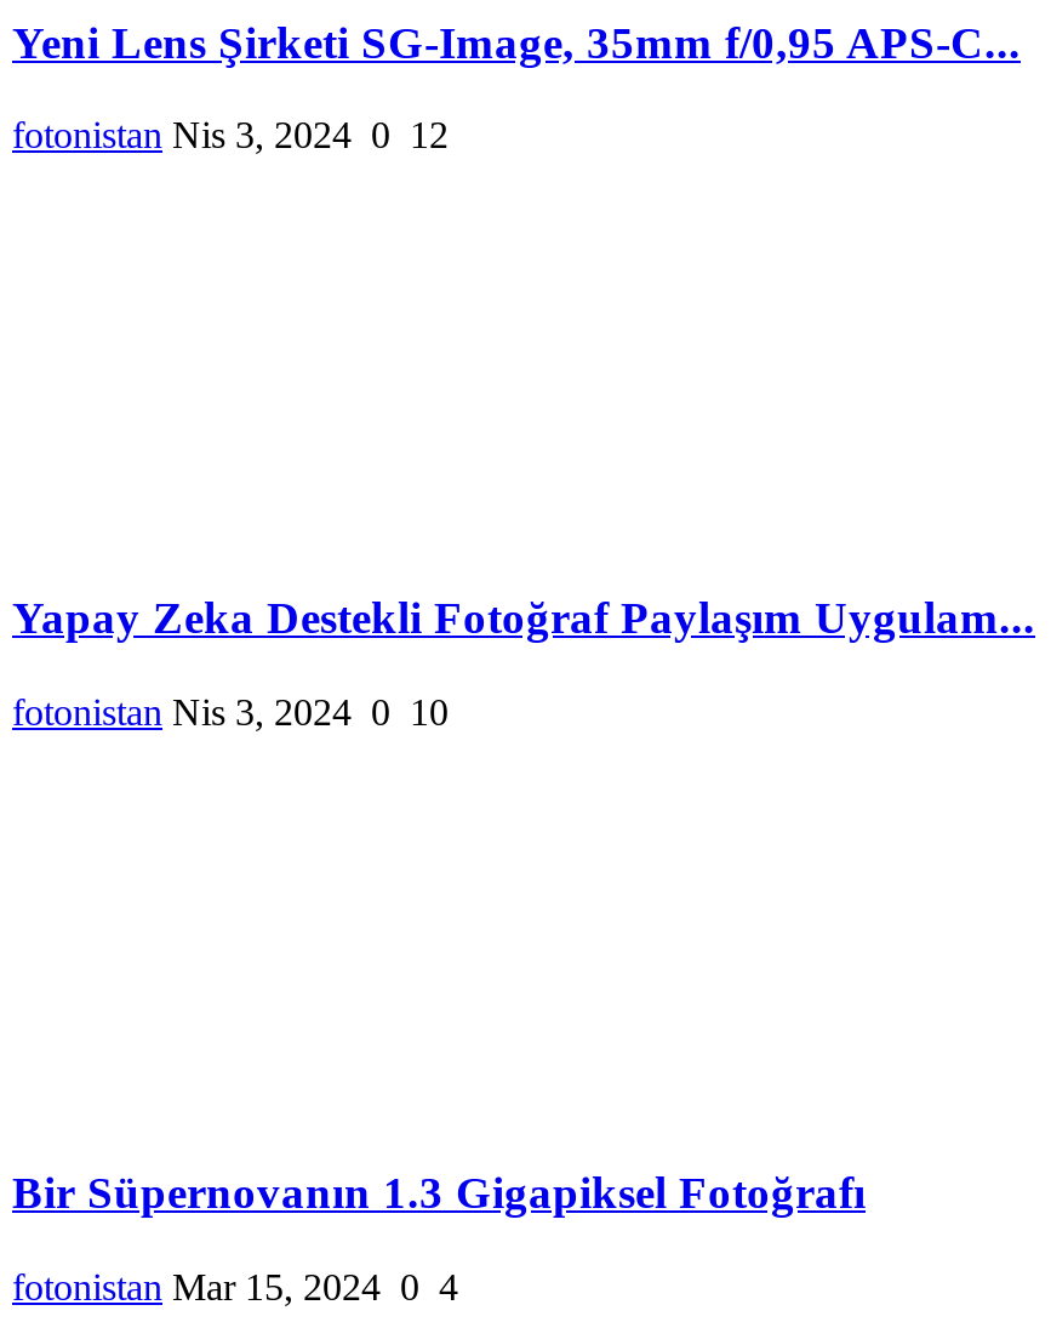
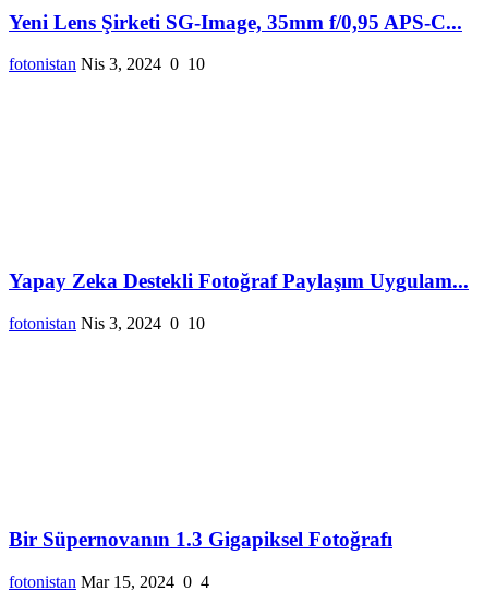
- fotonistan Nis 3, 2024 0 12
+ fotonistan Nis 3, 2024 0 10
